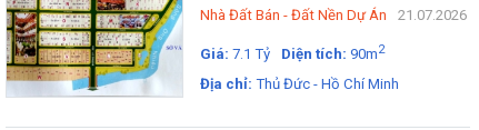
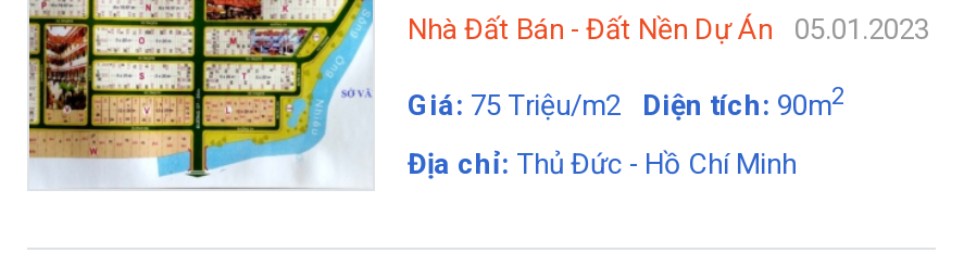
- Nhà Đất Bán - Đất Nền Dự Án 21.07.2026
+ Nhà Đất Bán - Đất Nền Dự Án 05.01.2023

- Giá: 7.1 Tỷ Diện tích: 90m2
+ Giá: 75 Triệu/m2 Diện tích: 90m2
